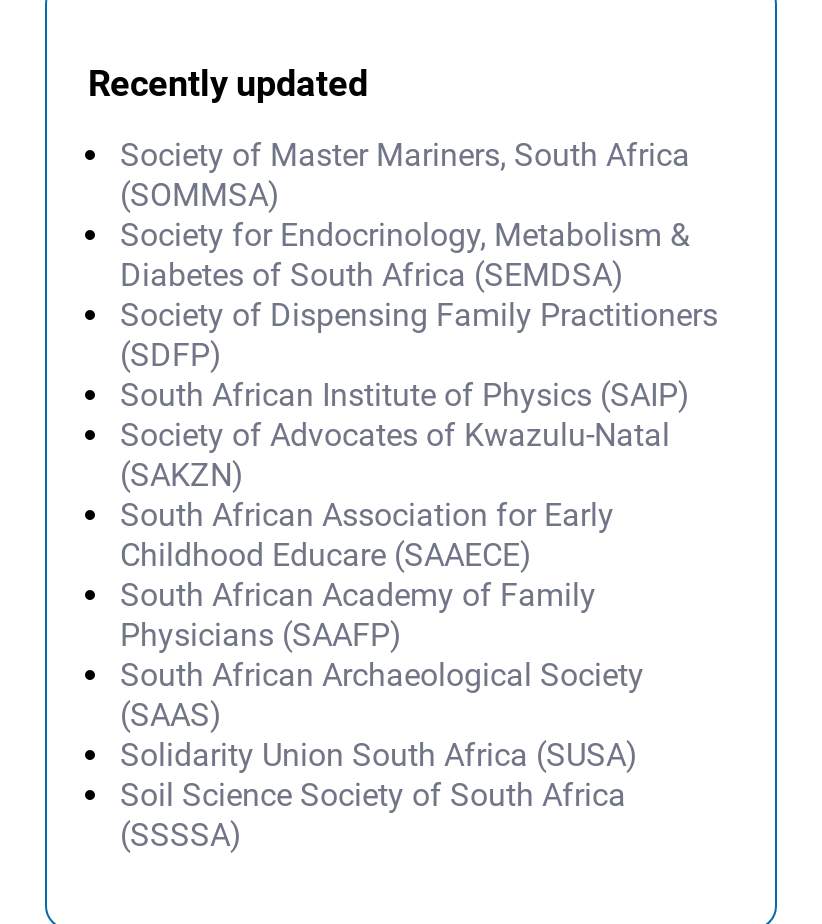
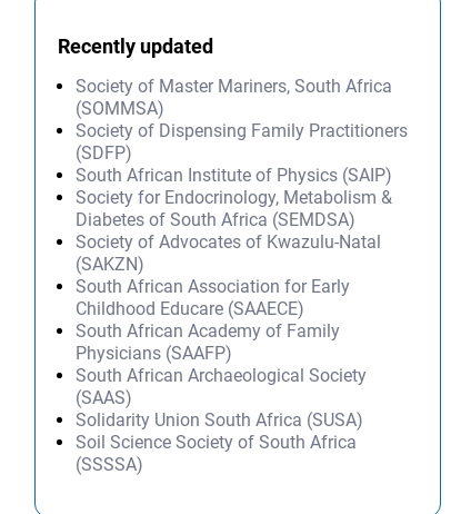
moved down: Society for Endocrinology, Metabolism & | Diabetes of South Africa (SEMDSA)

moved up: Society of Dispensing Family Practitioners | (SDFP) | South African Institute of Physics (SAIP)
